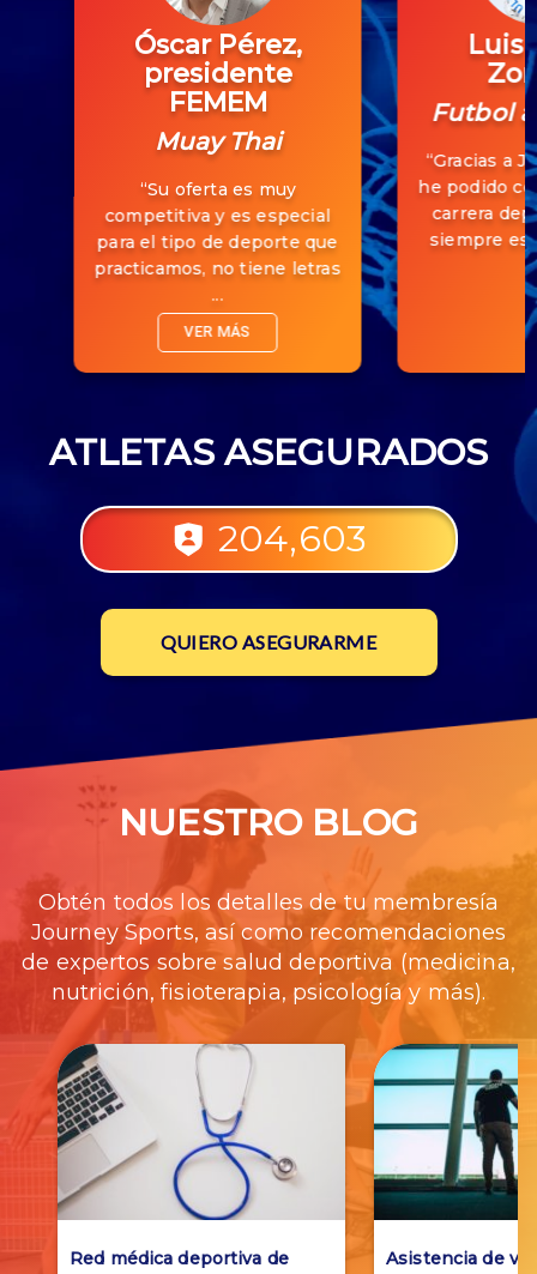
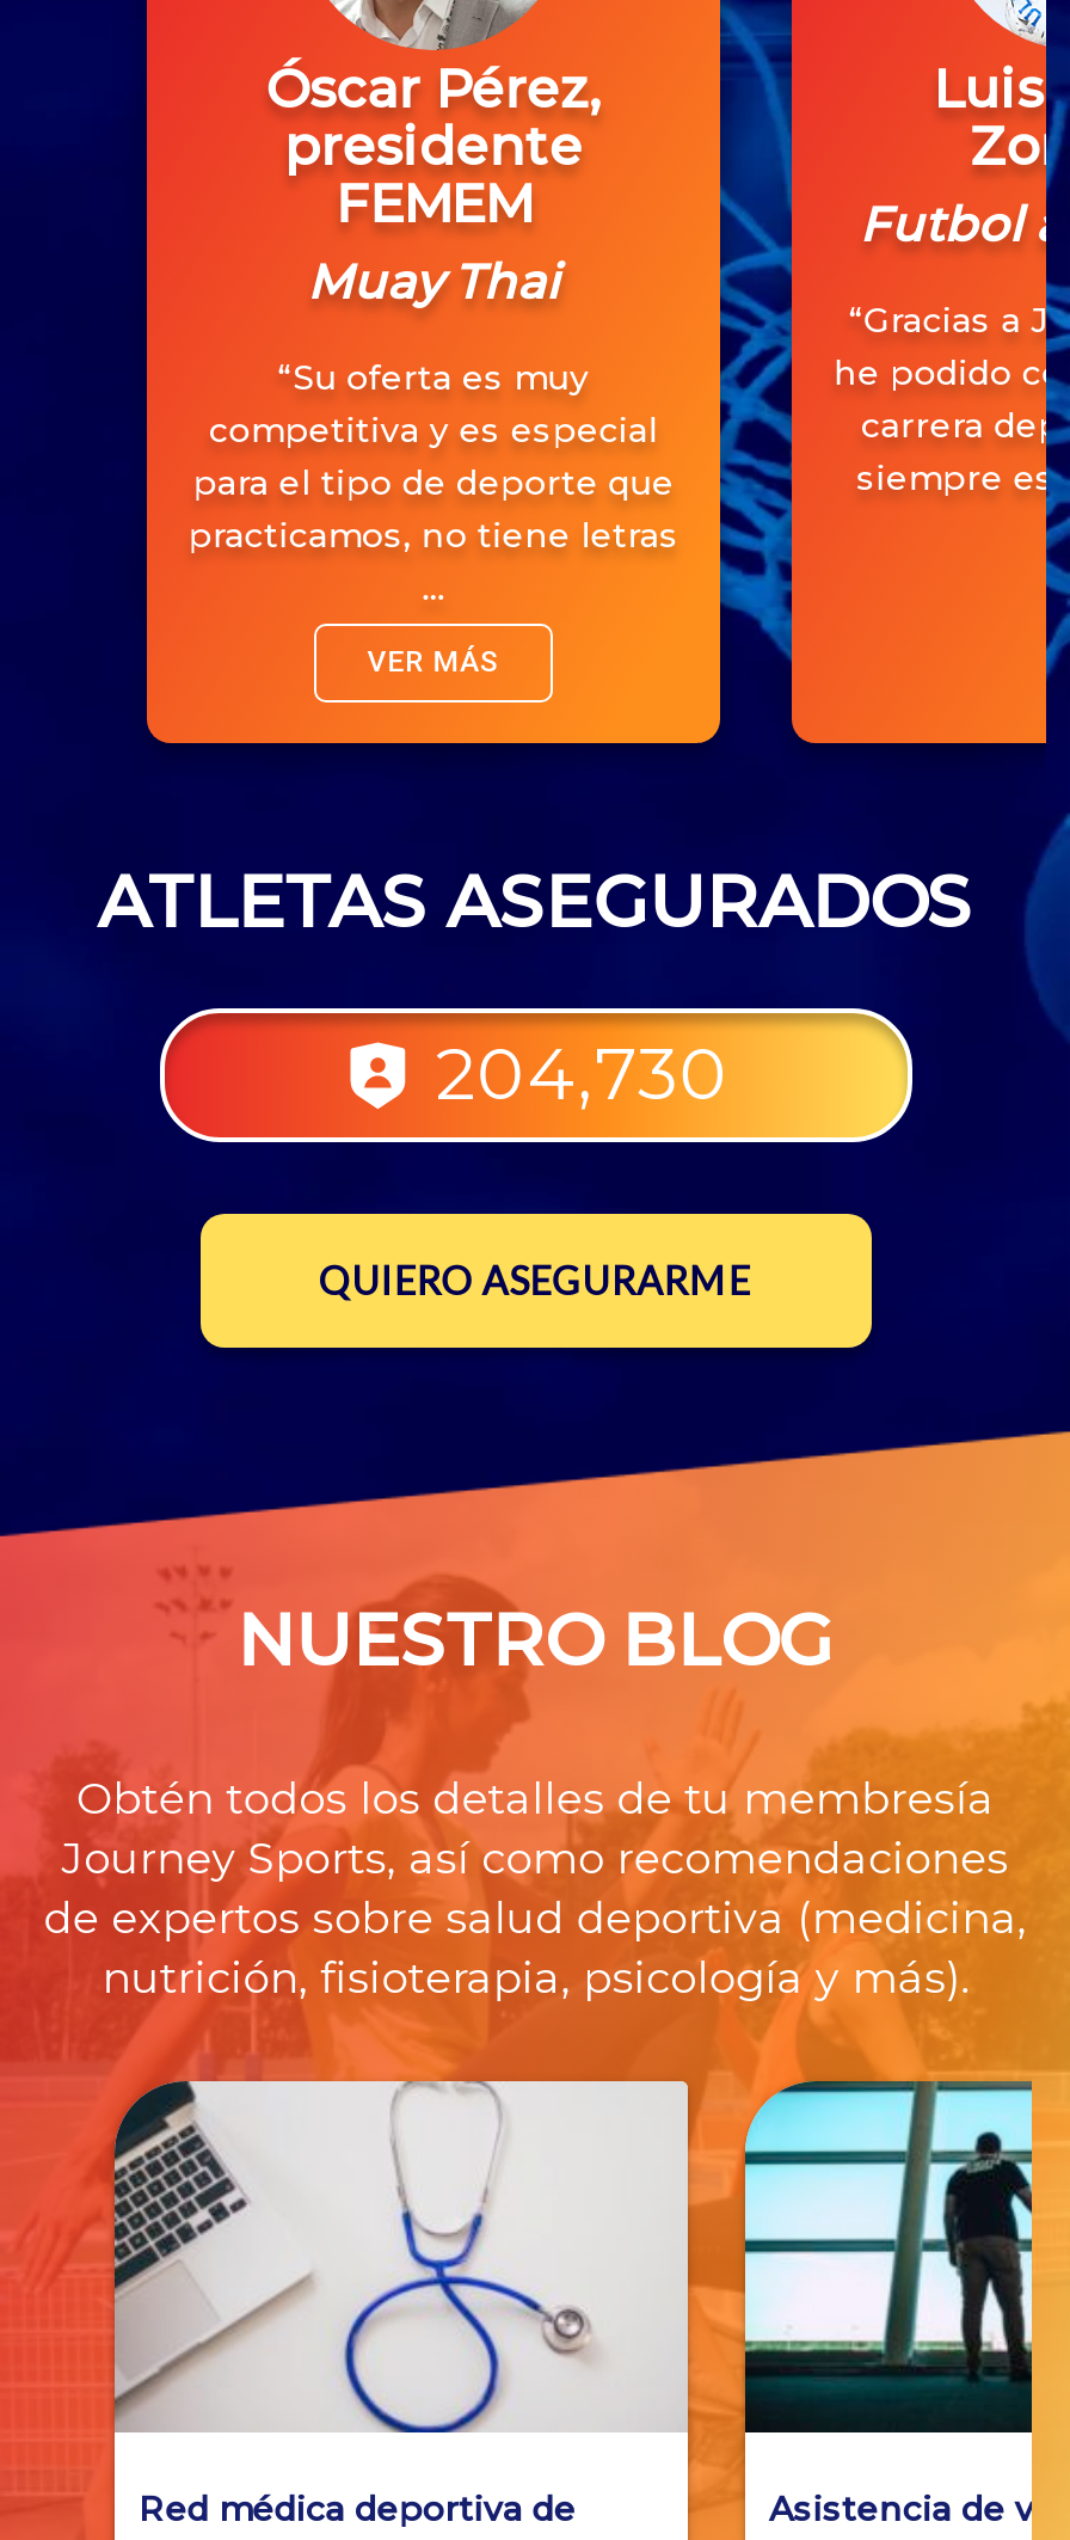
- 204,603
+ 204,730
